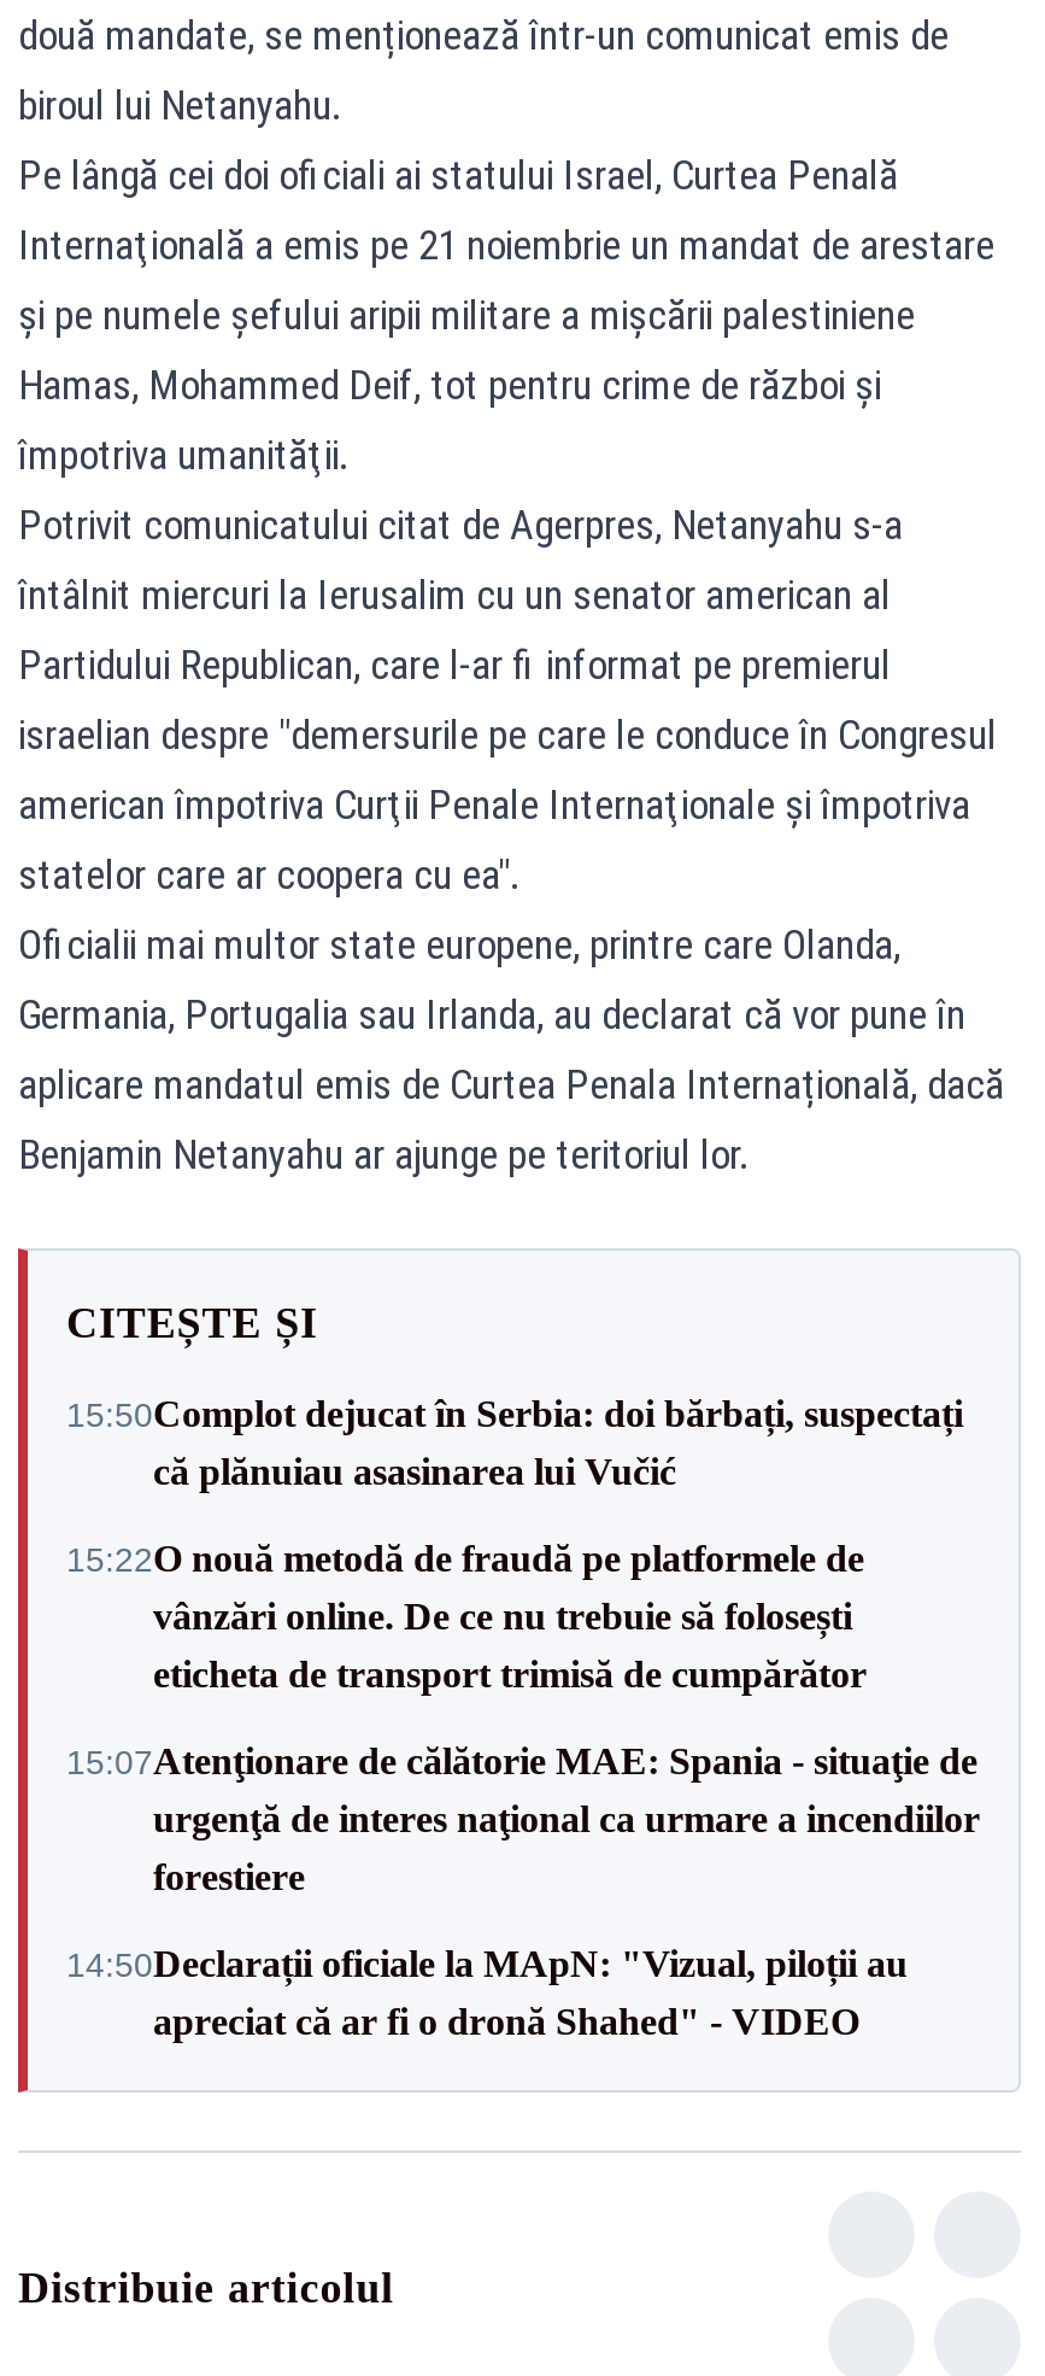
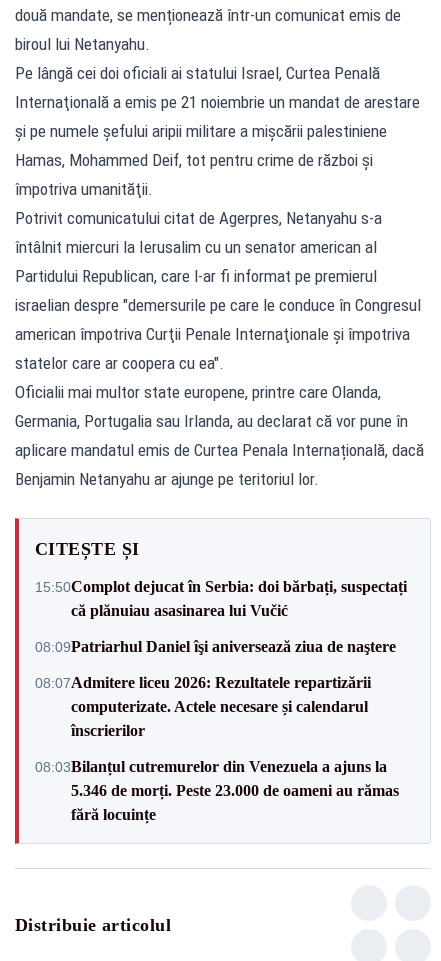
- 15:22O nouă metodă de fraudă pe platformele de
- vânzări online. De ce nu trebuie să folosești
- eticheta de transport trimisă de cumpărător
+ 08:09Patriarhul Daniel îşi aniversează ziua de naştere

- 15:07Atenţionare de călătorie MAE: Spania - situaţie de
- urgenţă de interes naţional ca urmare a incendiilor
- forestiere
+ 08:07Admitere liceu 2026: Rezultatele repartizării
+ computerizate. Actele necesare și calendarul
+ înscrierilor

- 14:50Declarații oficiale la MApN: "Vizual, piloții au
- apreciat că ar fi o dronă Shahed" - VIDEO
+ 08:03Bilanțul cutremurelor din Venezuela a ajuns la
+ 5.346 de morți. Peste 23.000 de oameni au rămas
+ fără locuințe
